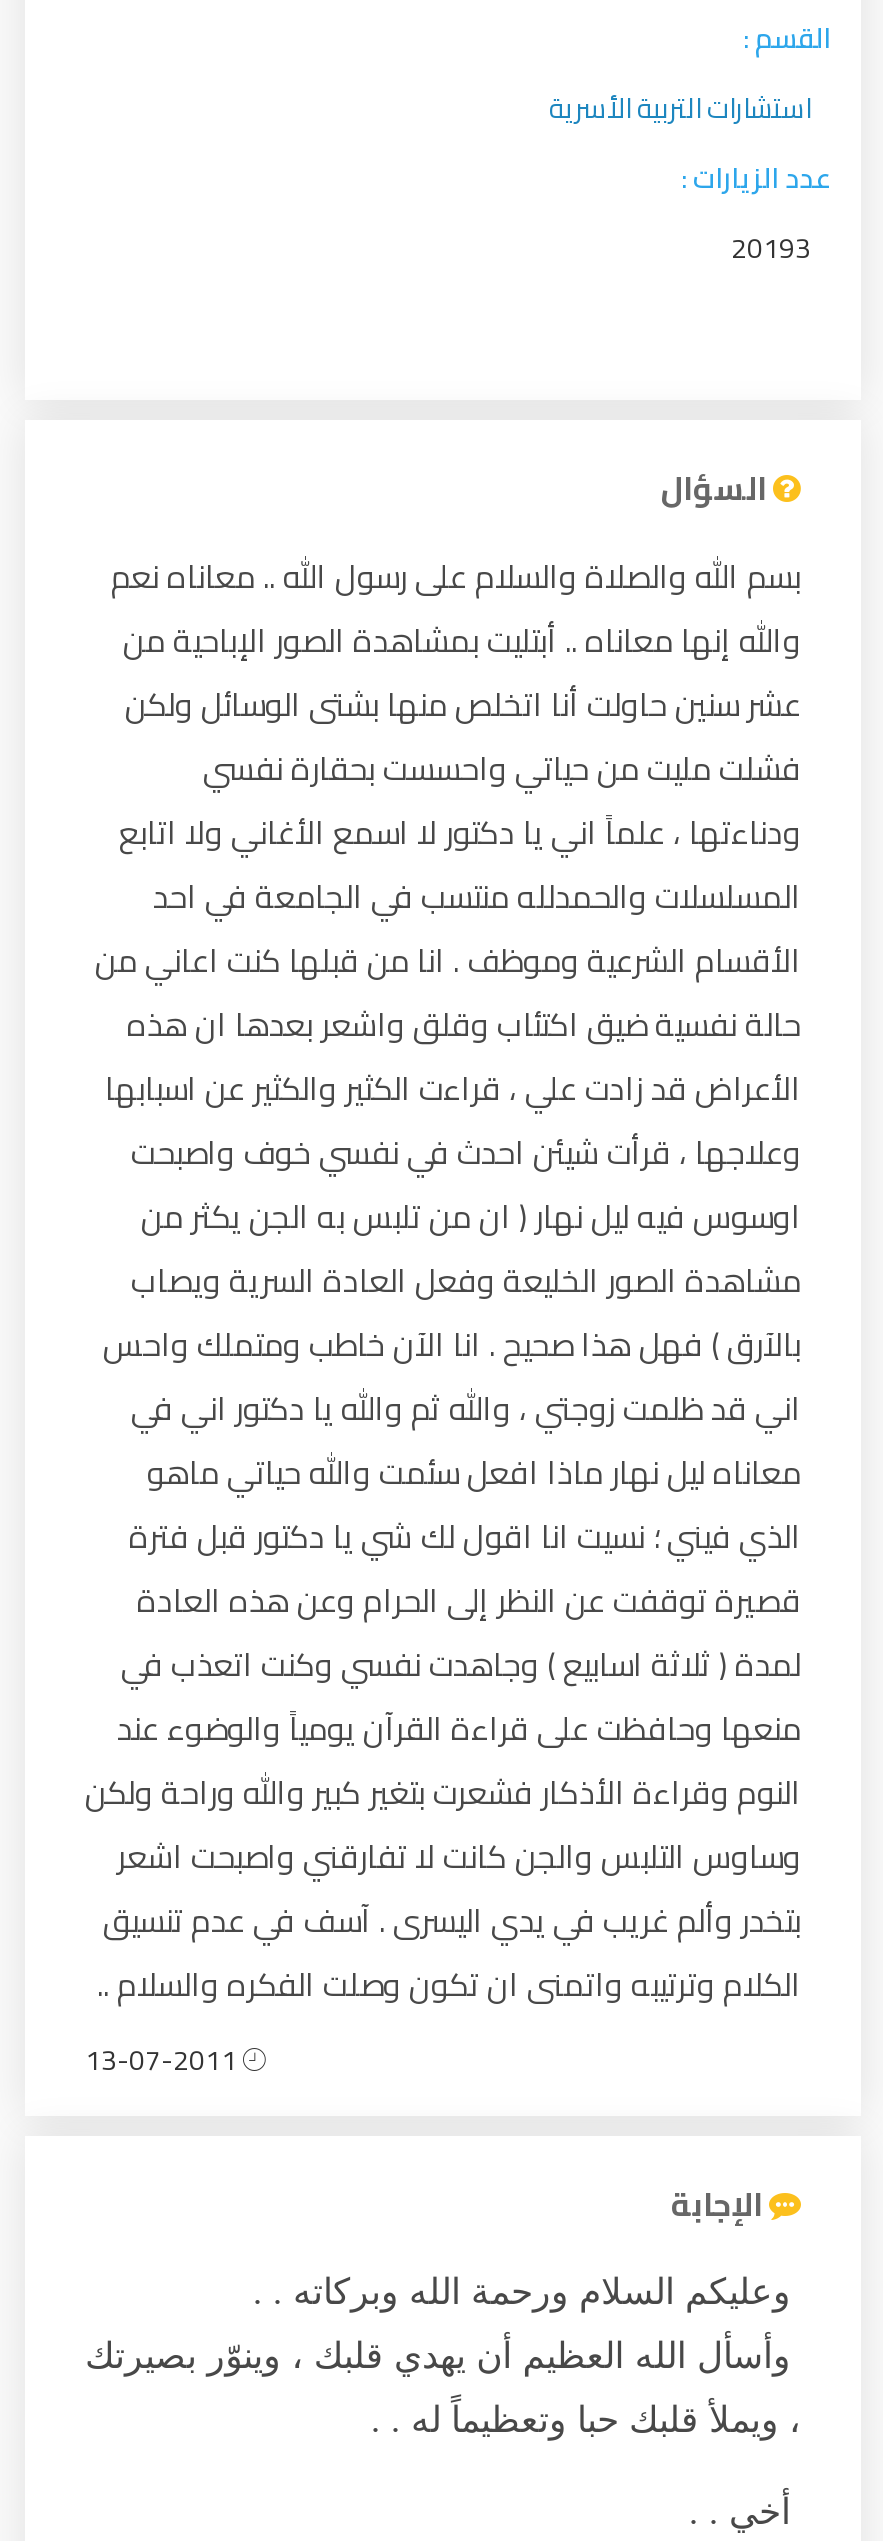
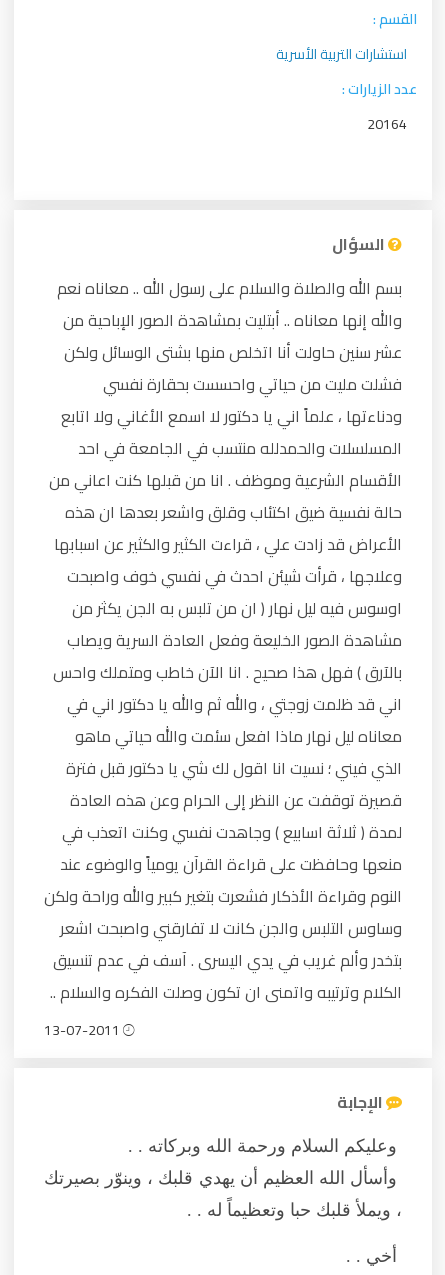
- 20193
+ 20164
